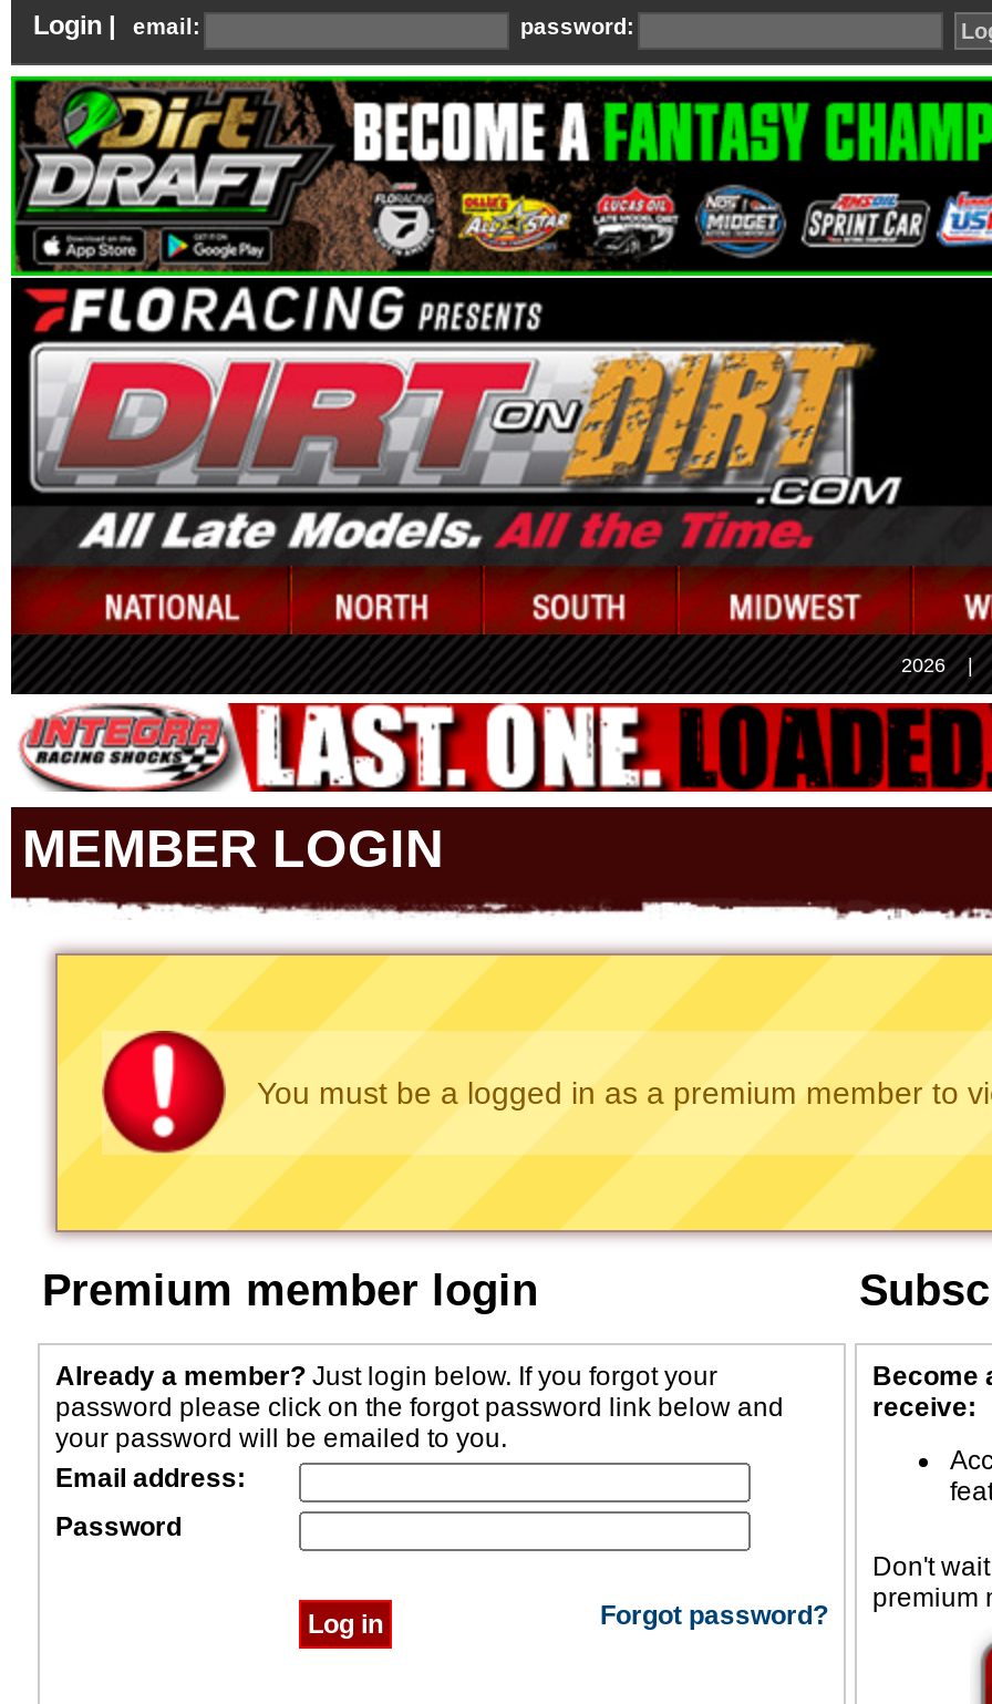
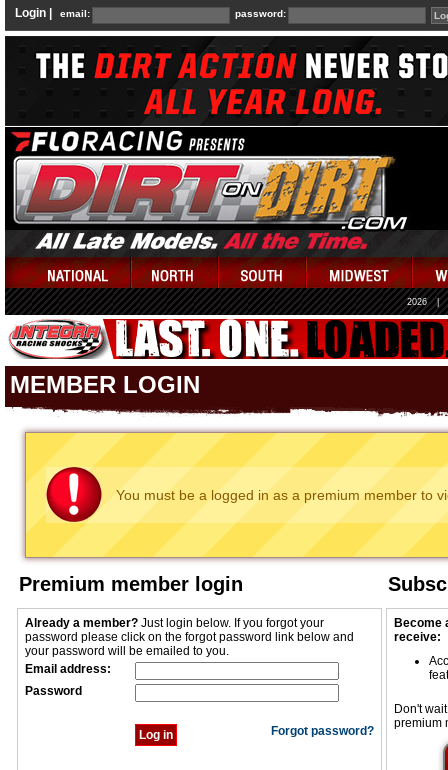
- [image]
+ [image]
